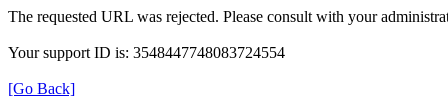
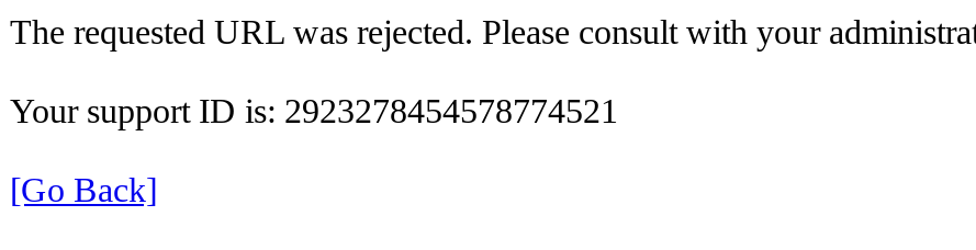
- Your support ID is: 3548447748083724554
+ Your support ID is: 2923278454578774521
